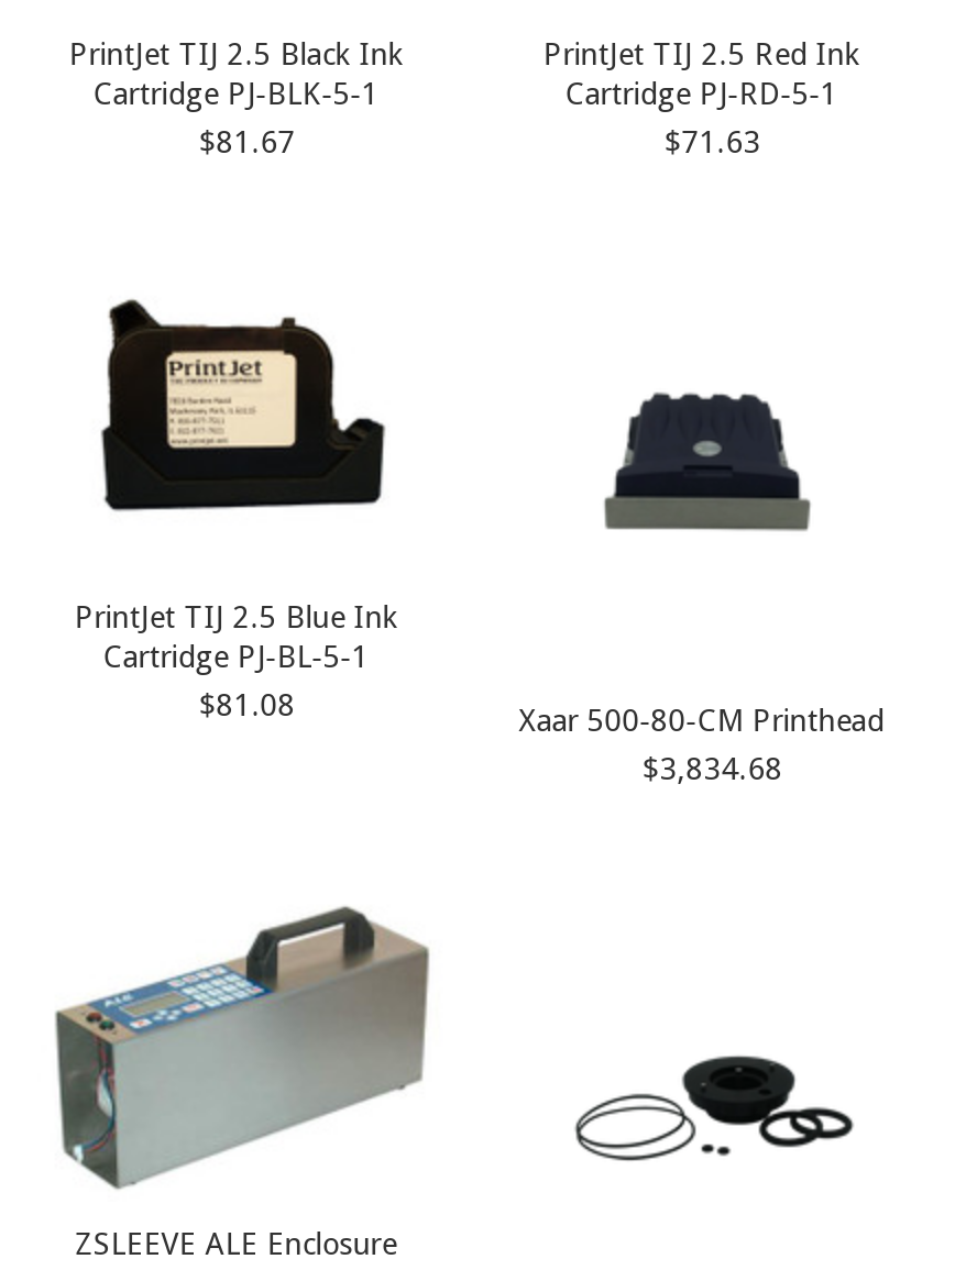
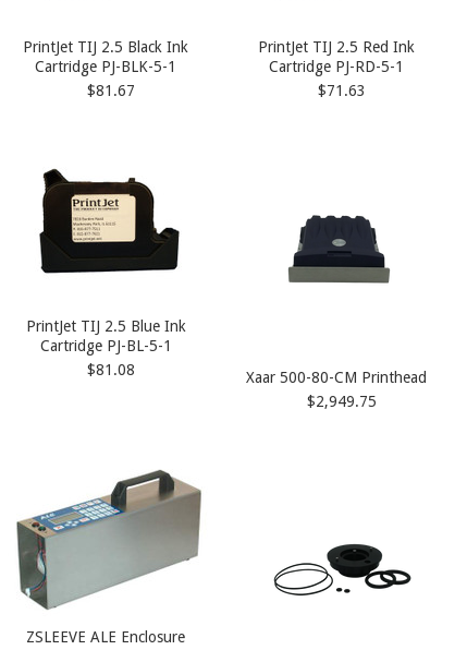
- $3,834.68
+ $2,949.75
